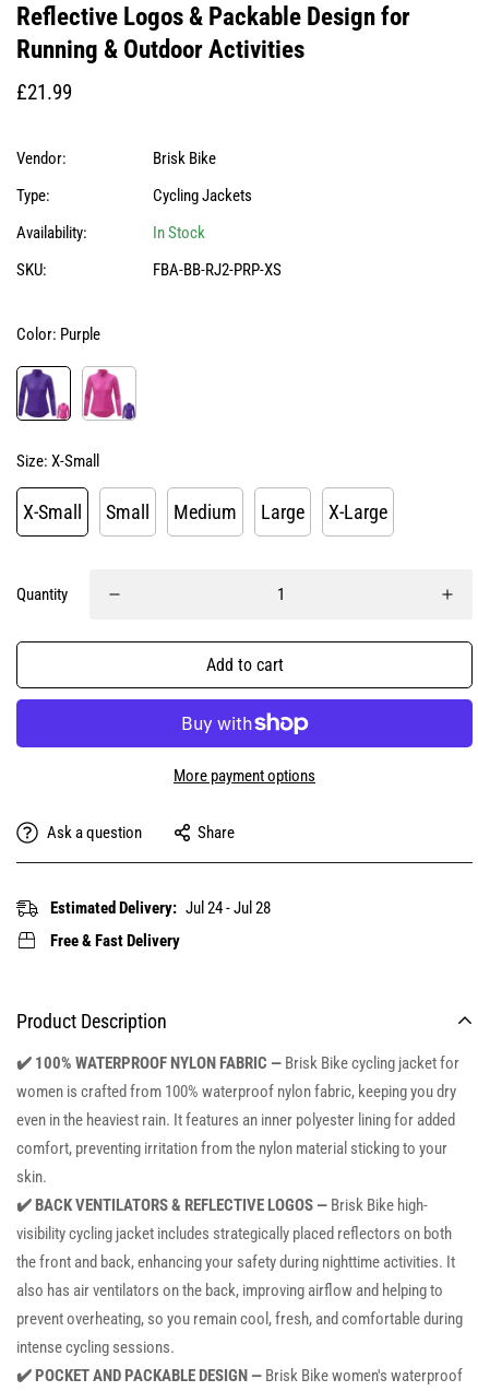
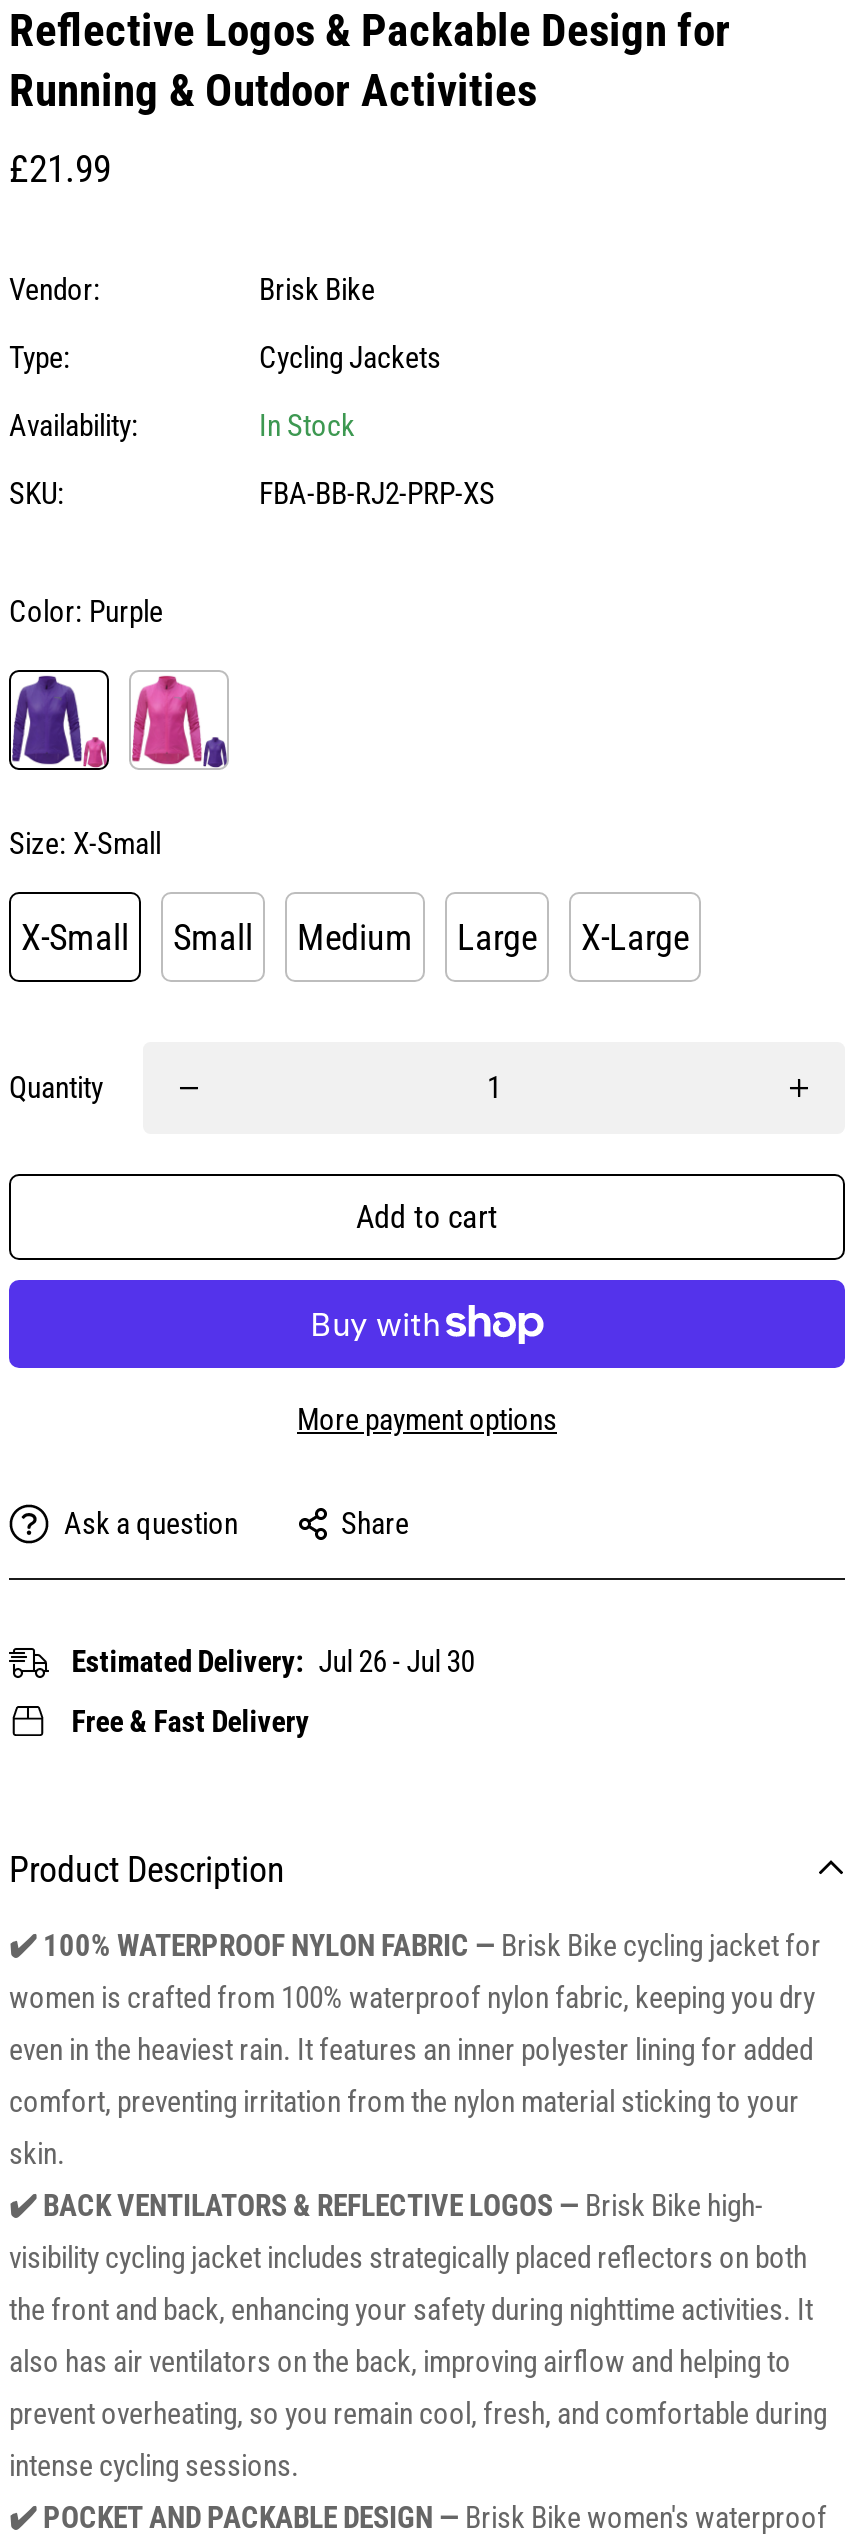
- Estimated Delivery: Jul 24 - Jul 28
+ Estimated Delivery: Jul 26 - Jul 30
